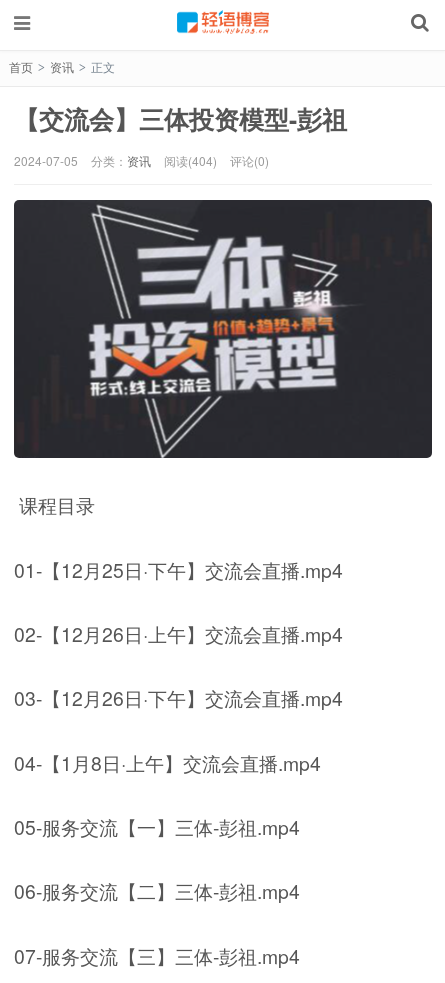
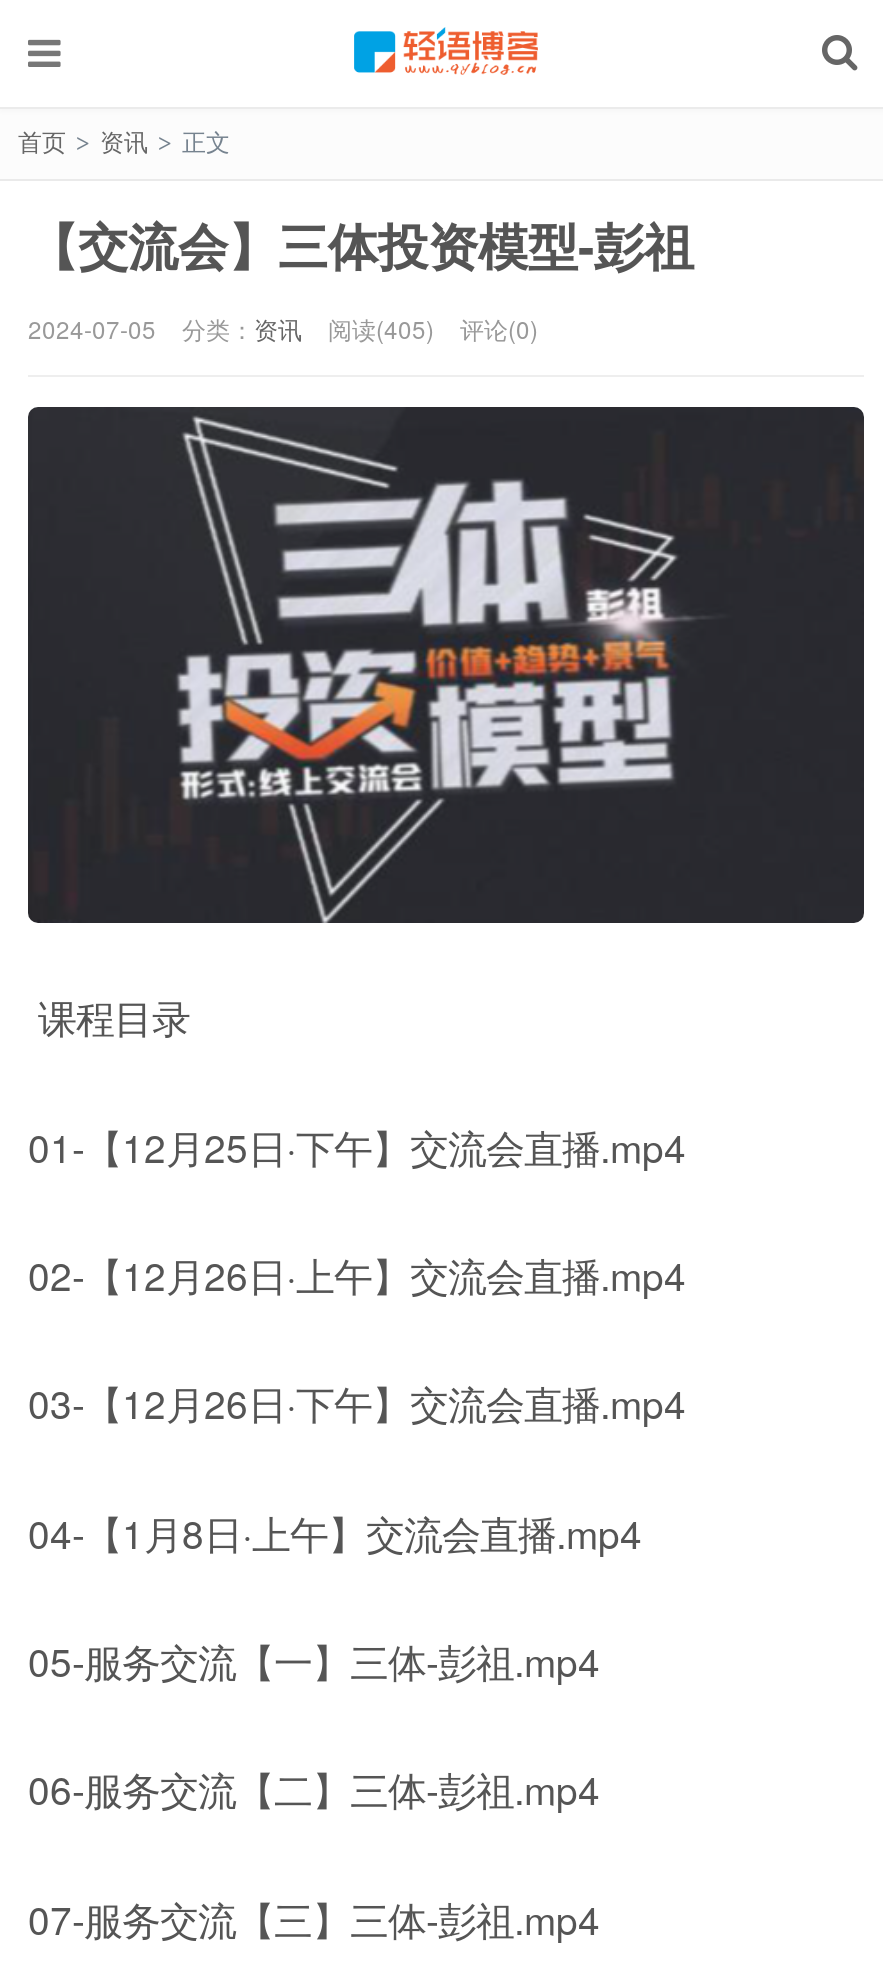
- 2024-07-05 分类：资讯 阅读(404) 评论(0)
+ 2024-07-05 分类：资讯 阅读(405) 评论(0)
